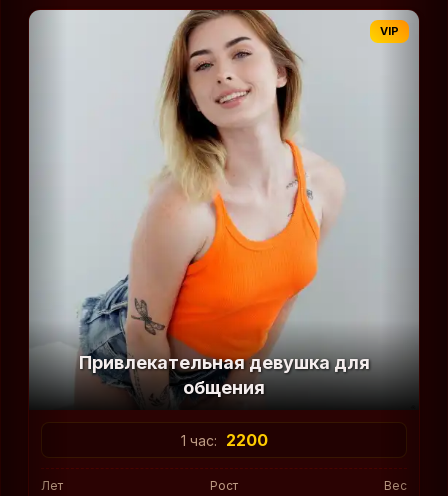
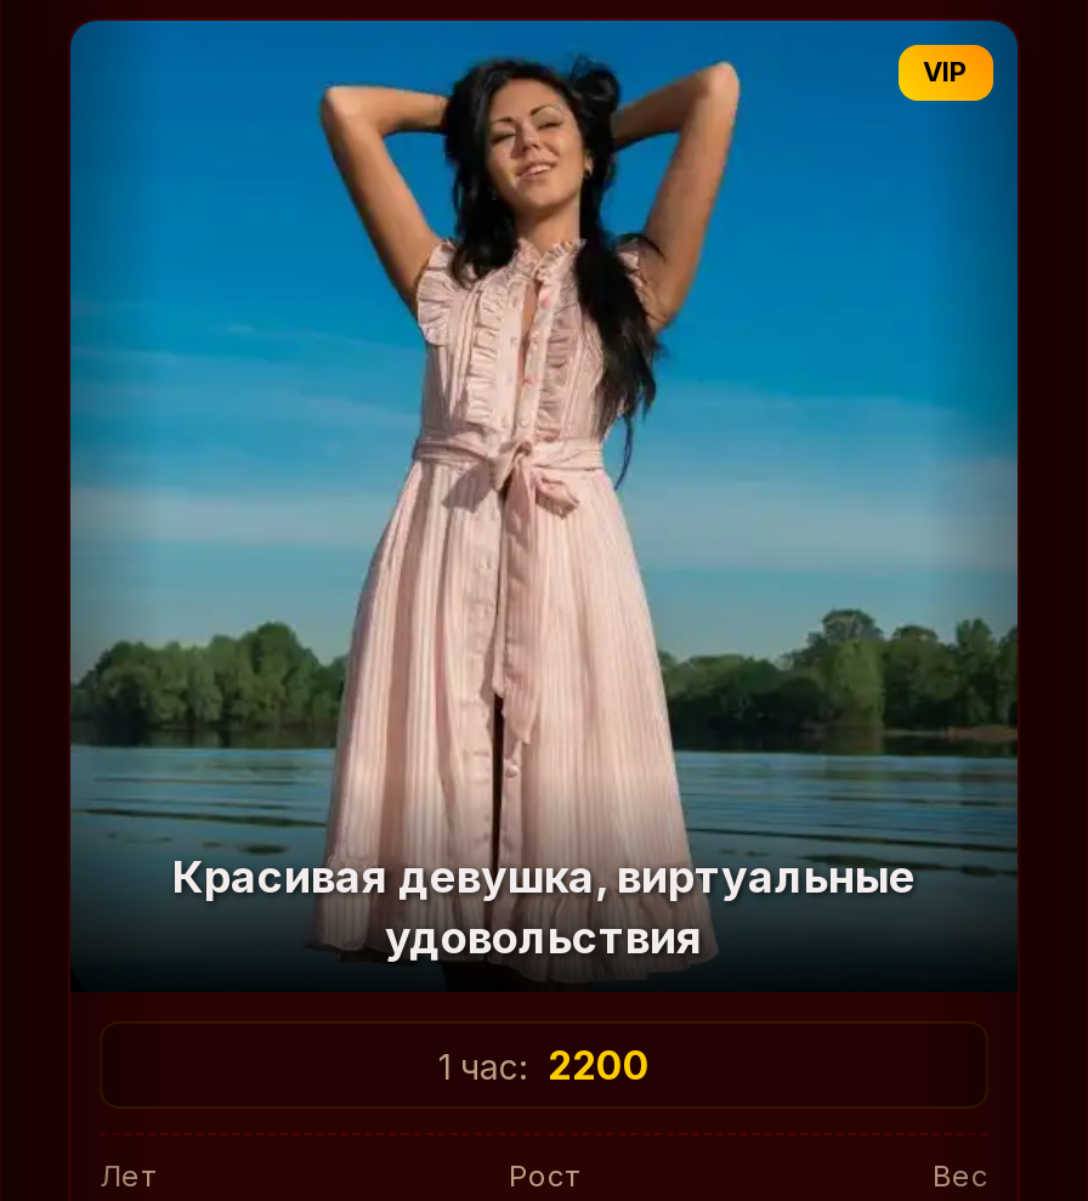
- [image]
- Привлекательная девушка для
- общения
+ [image]
+ Красивая девушка, виртуальные
+ удовольствия
